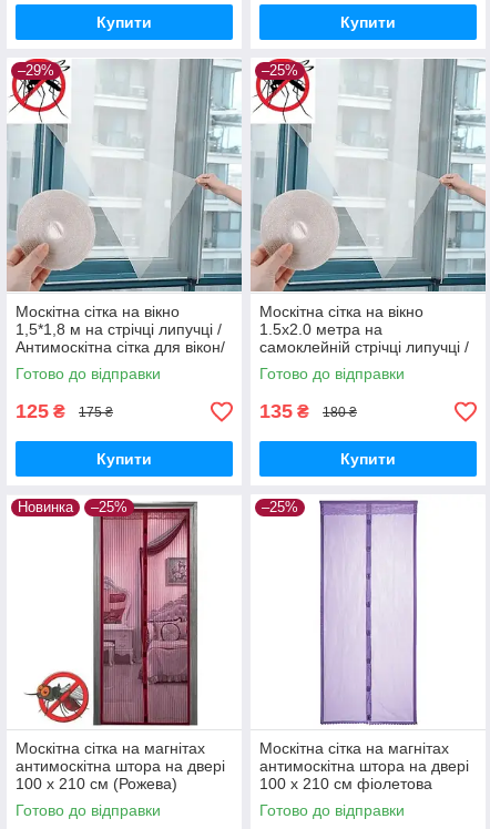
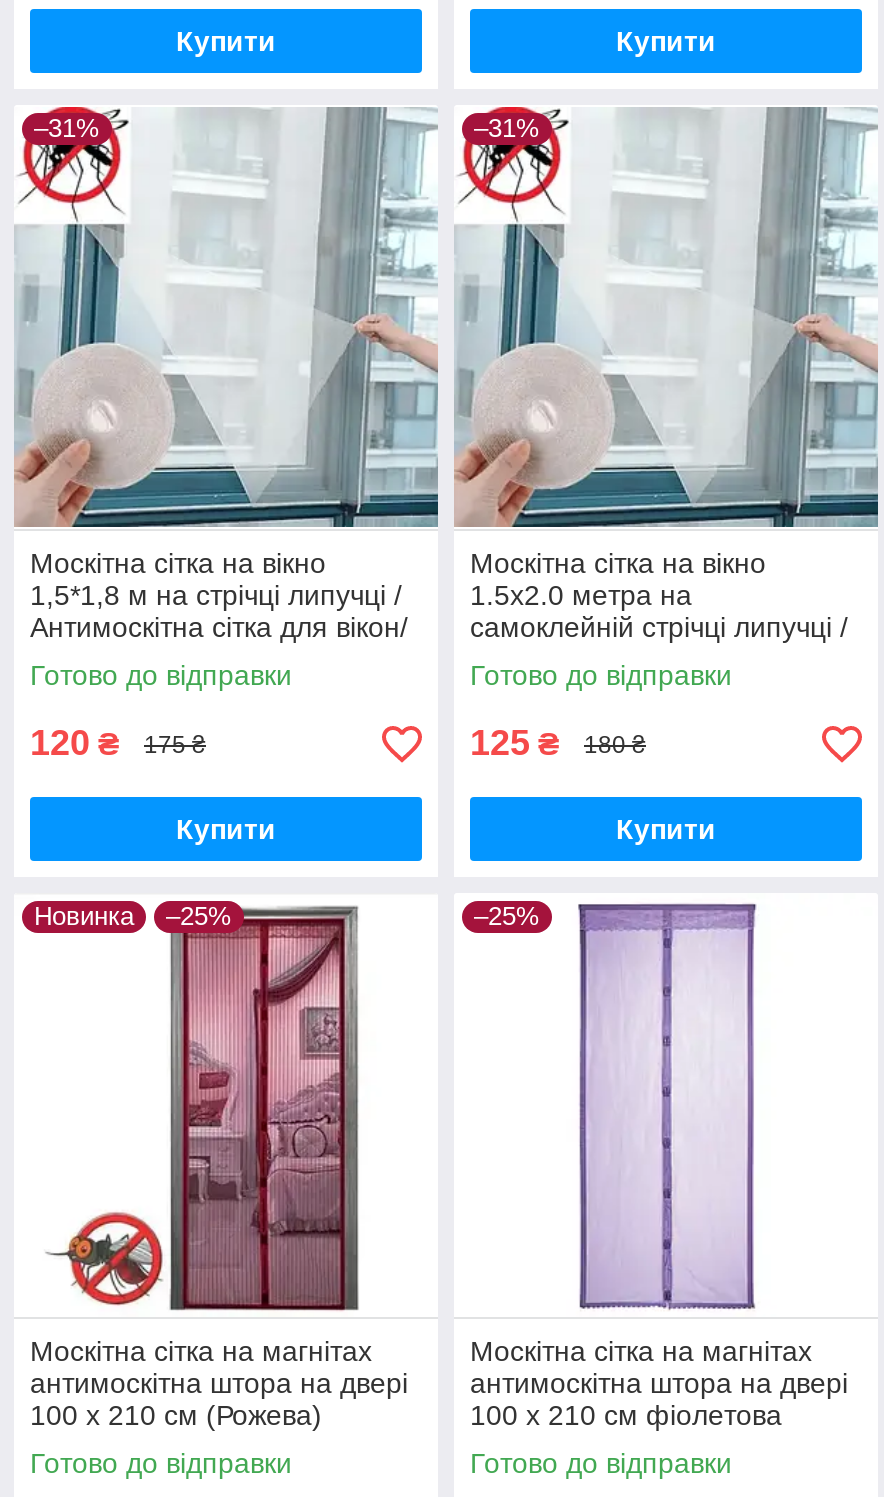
- –29%
+ –31%

- –25%
+ –31%

- 125 ₴
+ 120 ₴

- 135 ₴
+ 125 ₴
